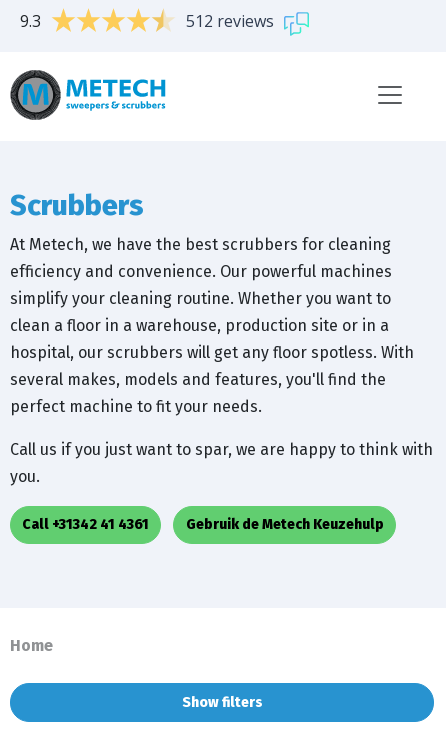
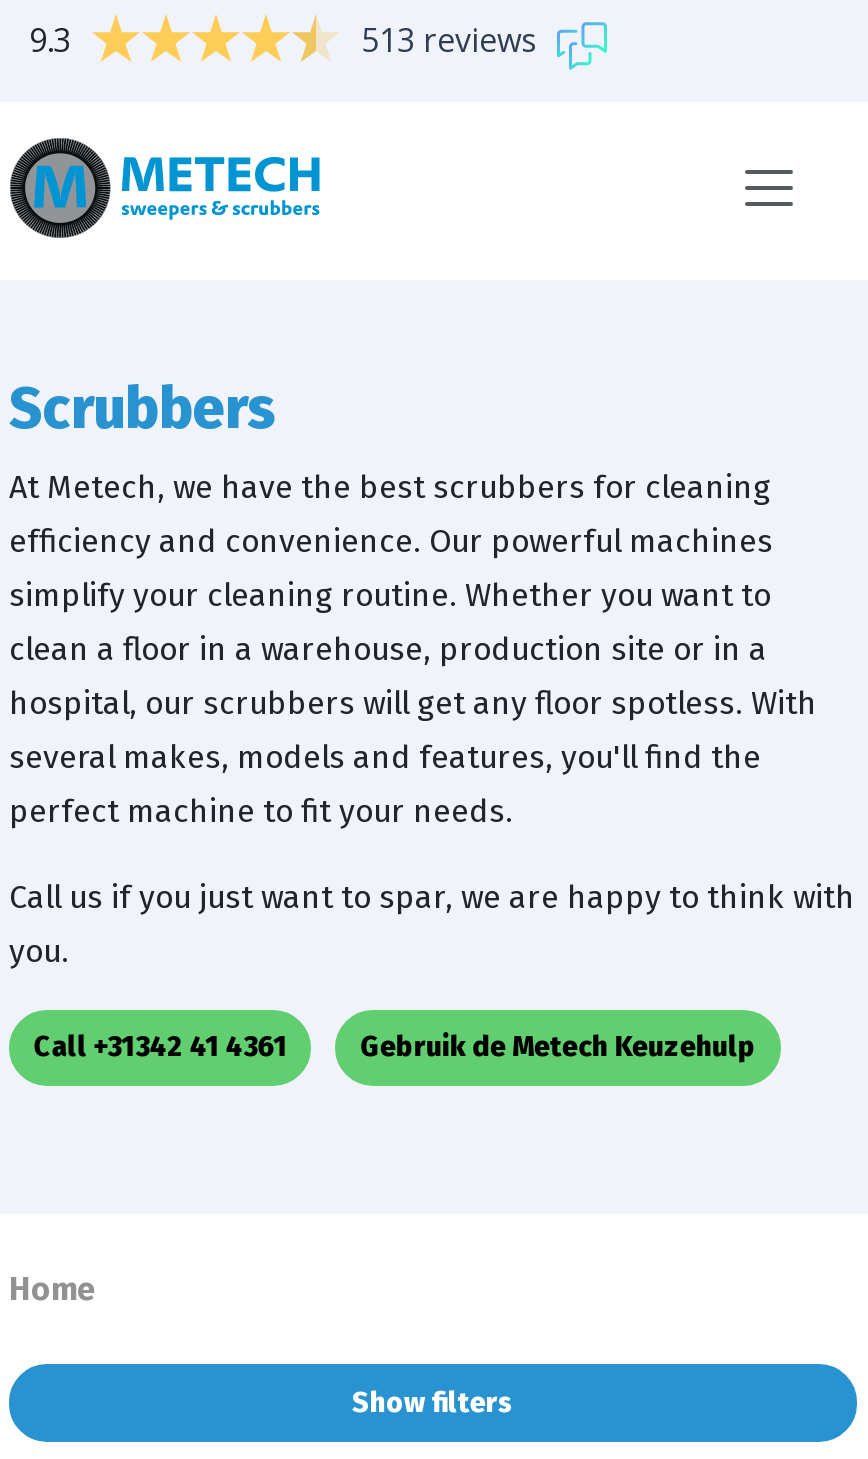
- 512 reviews
+ 513 reviews
